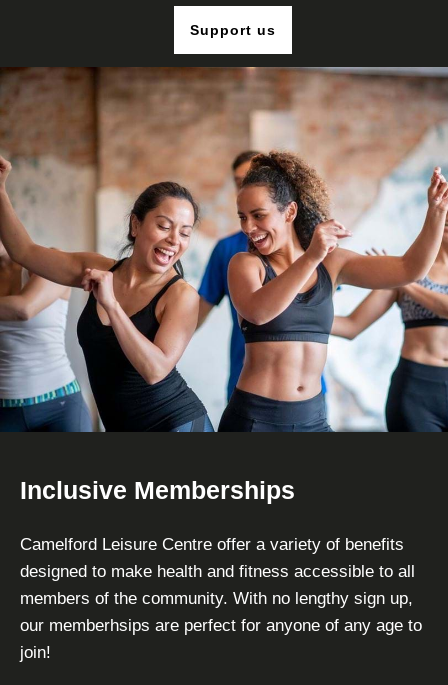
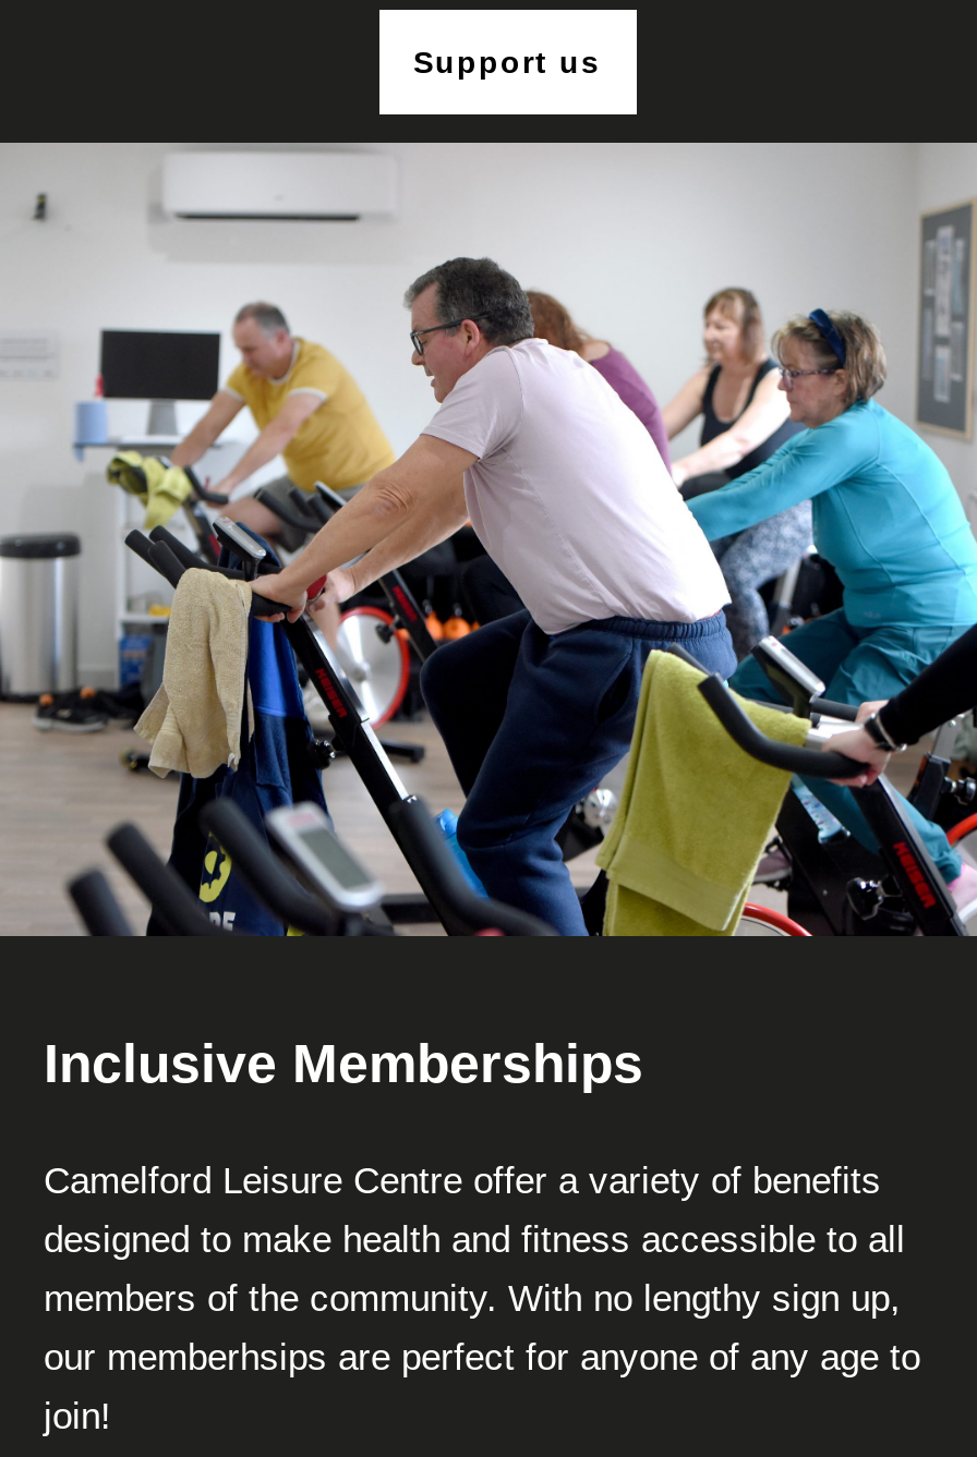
- [image]
+ [image]
